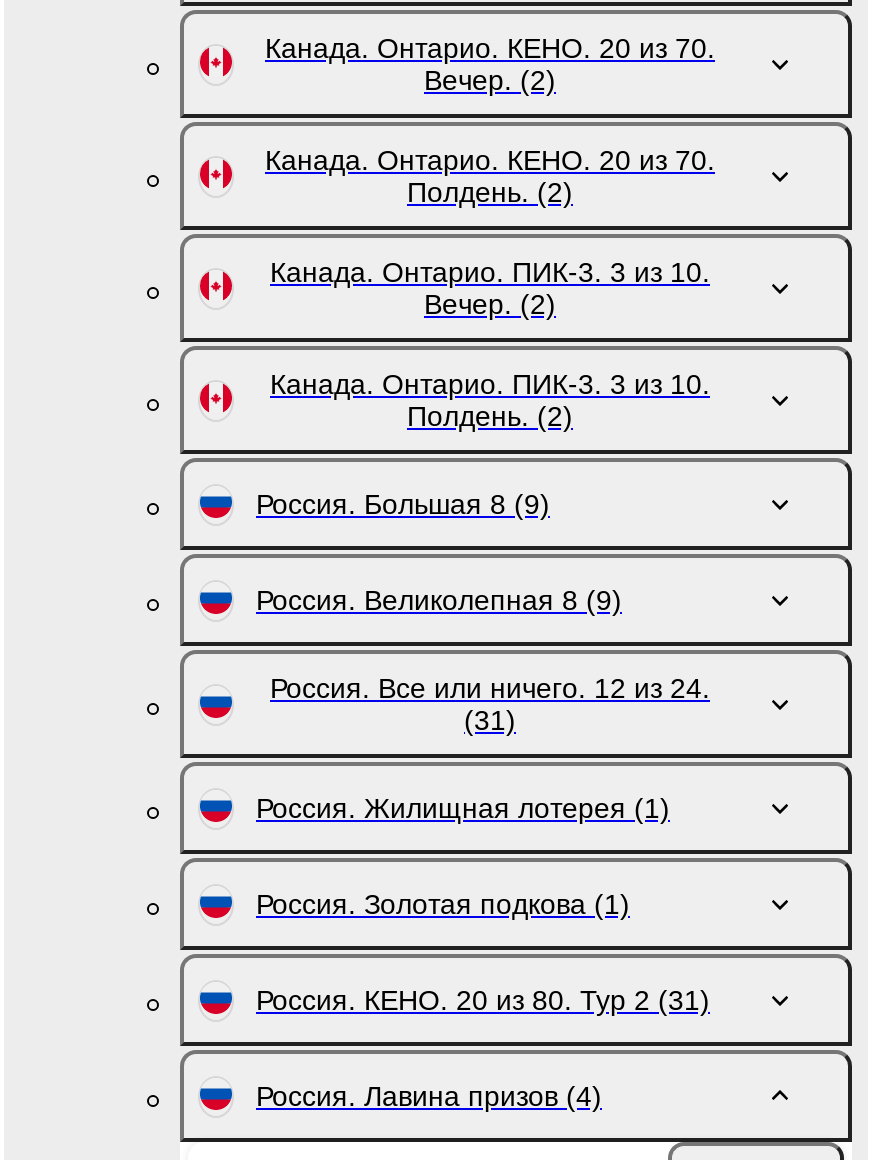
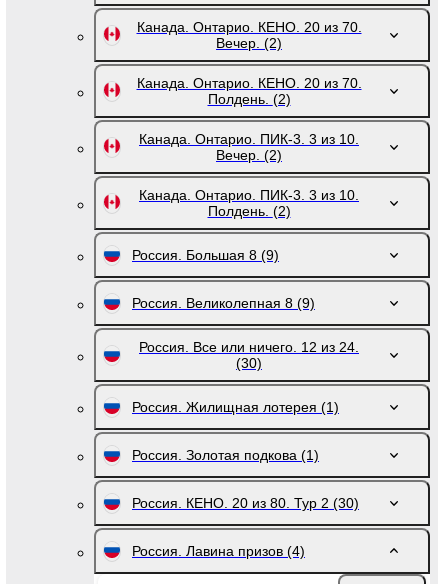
- (31)
+ (30)

- Россия. КЕНО. 20 из 80. Тур 2 (31)
+ Россия. КЕНО. 20 из 80. Тур 2 (30)
